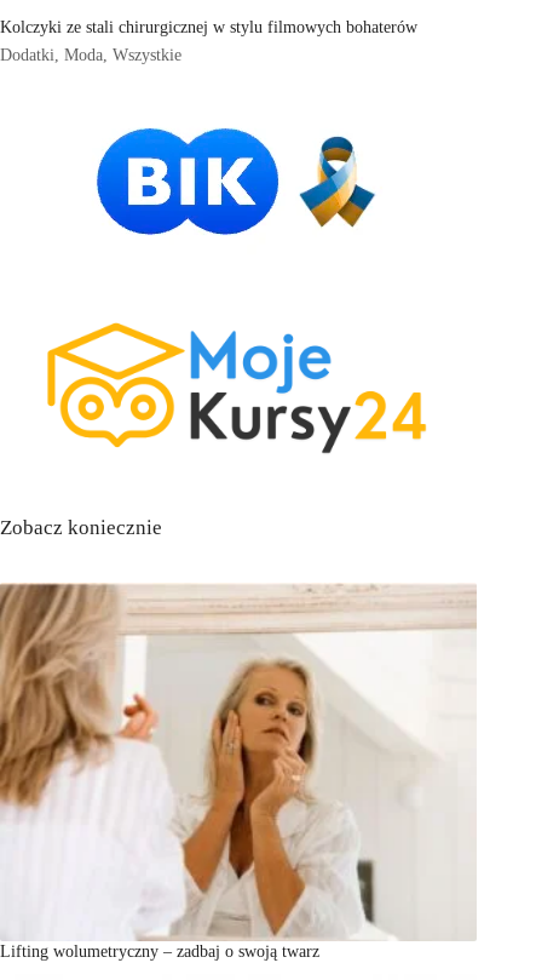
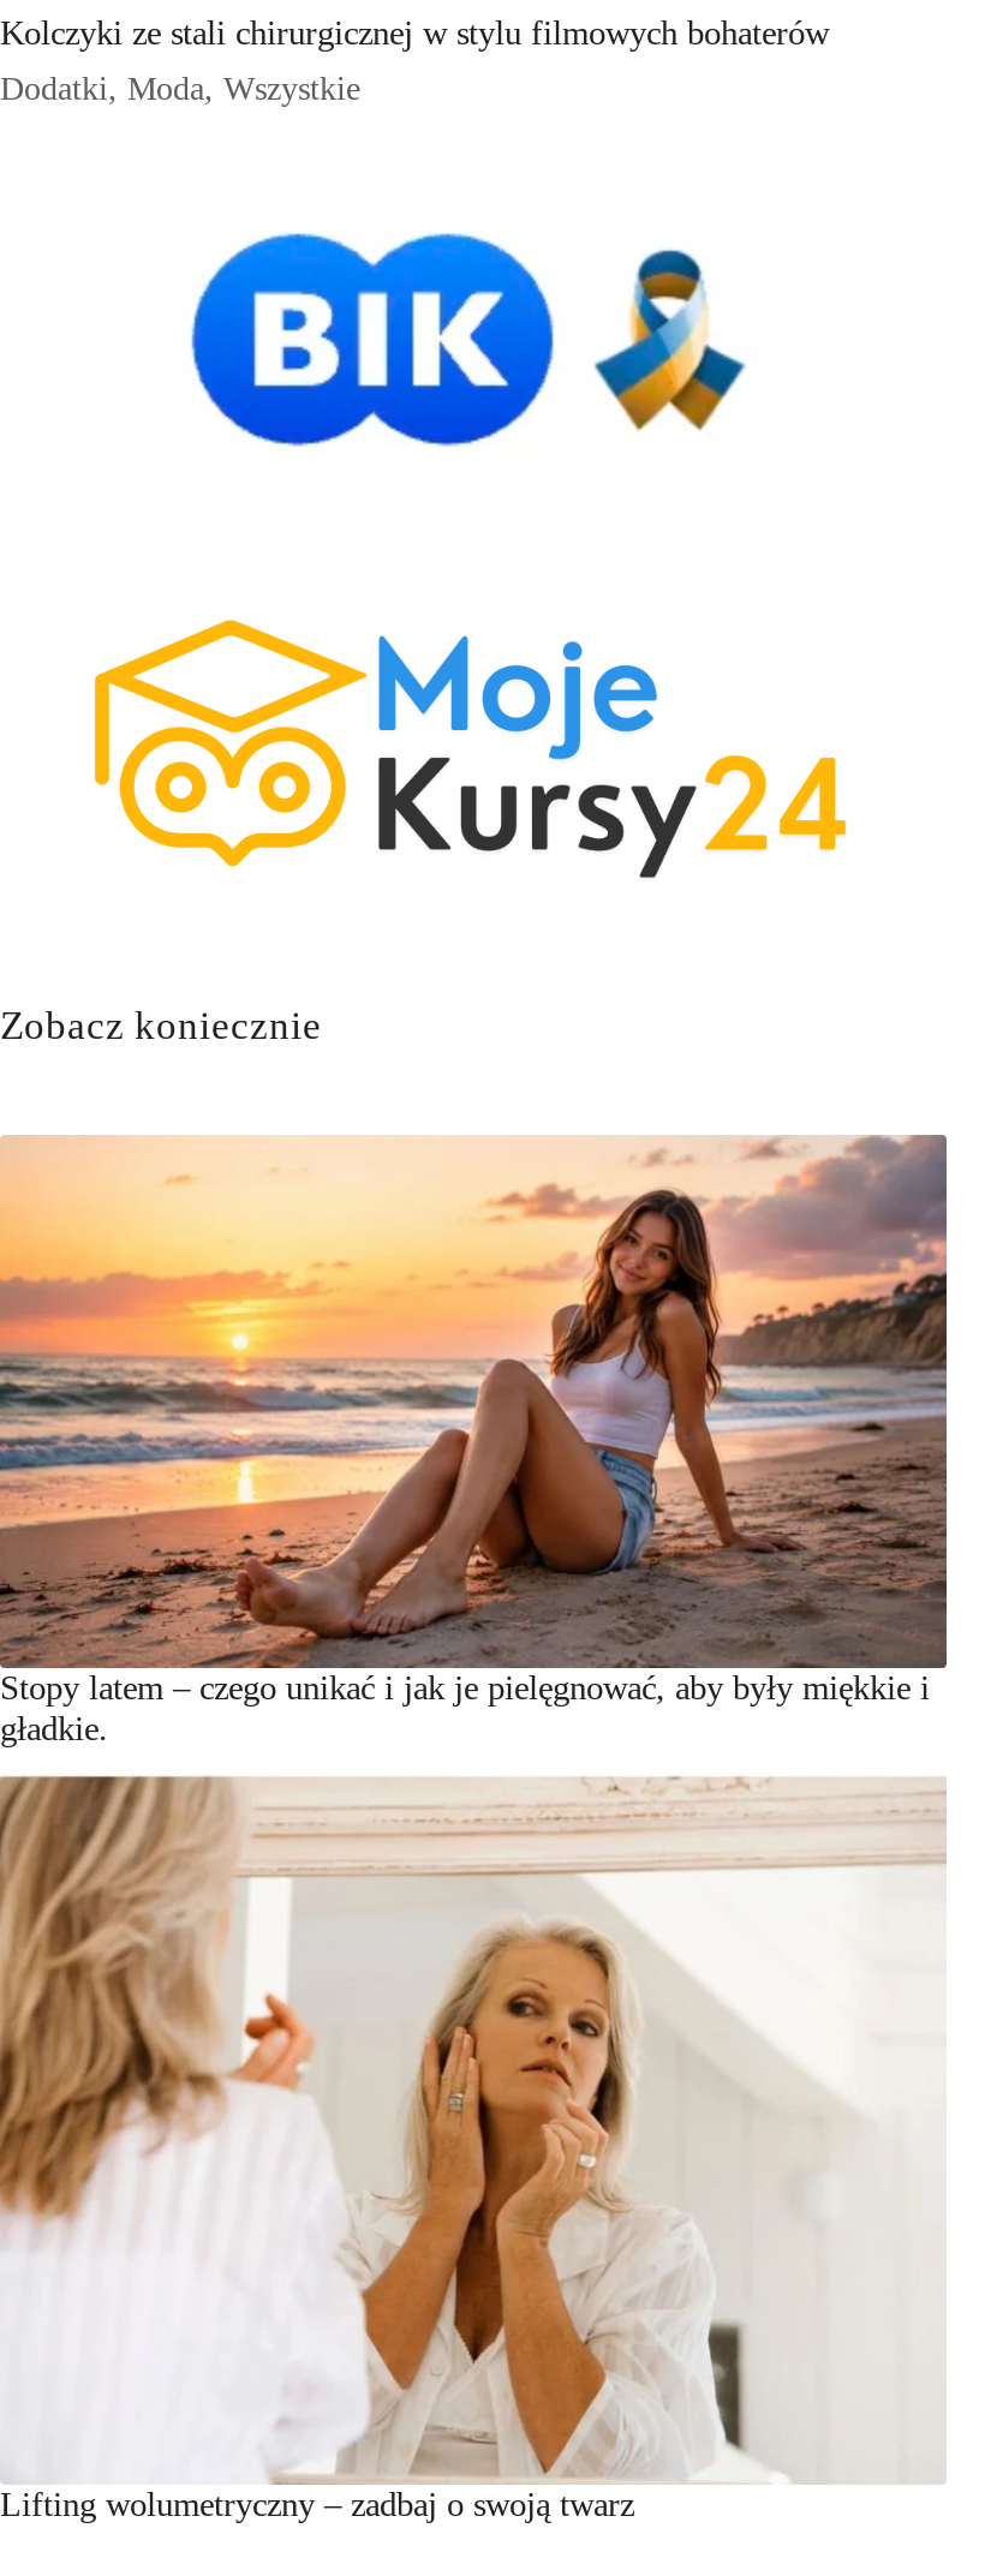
+ [image]
+ Stopy latem – czego unikać i jak je pielęgnować, aby były miękkie i
+ gładkie.
